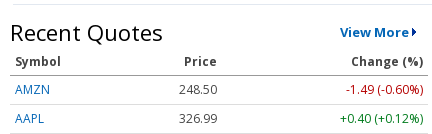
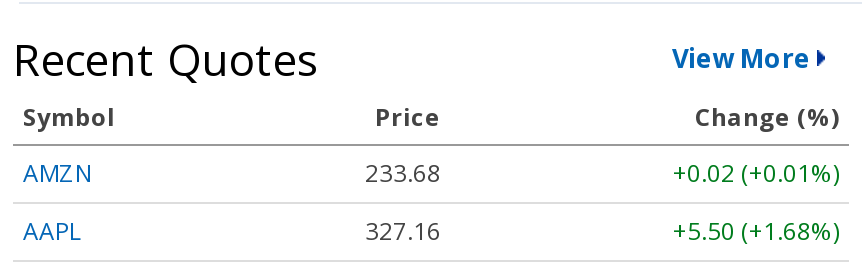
- 248.50
+ 233.68

- -1.49 (-0.60%)
+ +0.02 (+0.01%)

- 326.99
+ 327.16

- +0.40 (+0.12%)
+ +5.50 (+1.68%)
